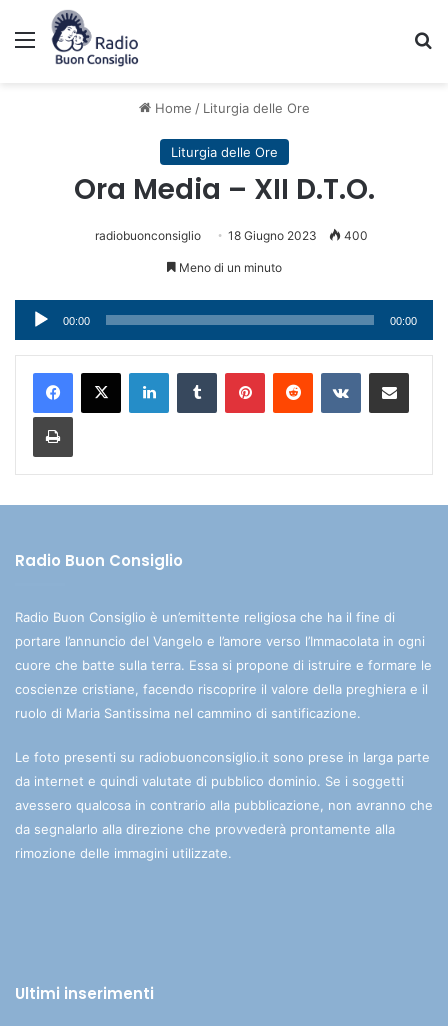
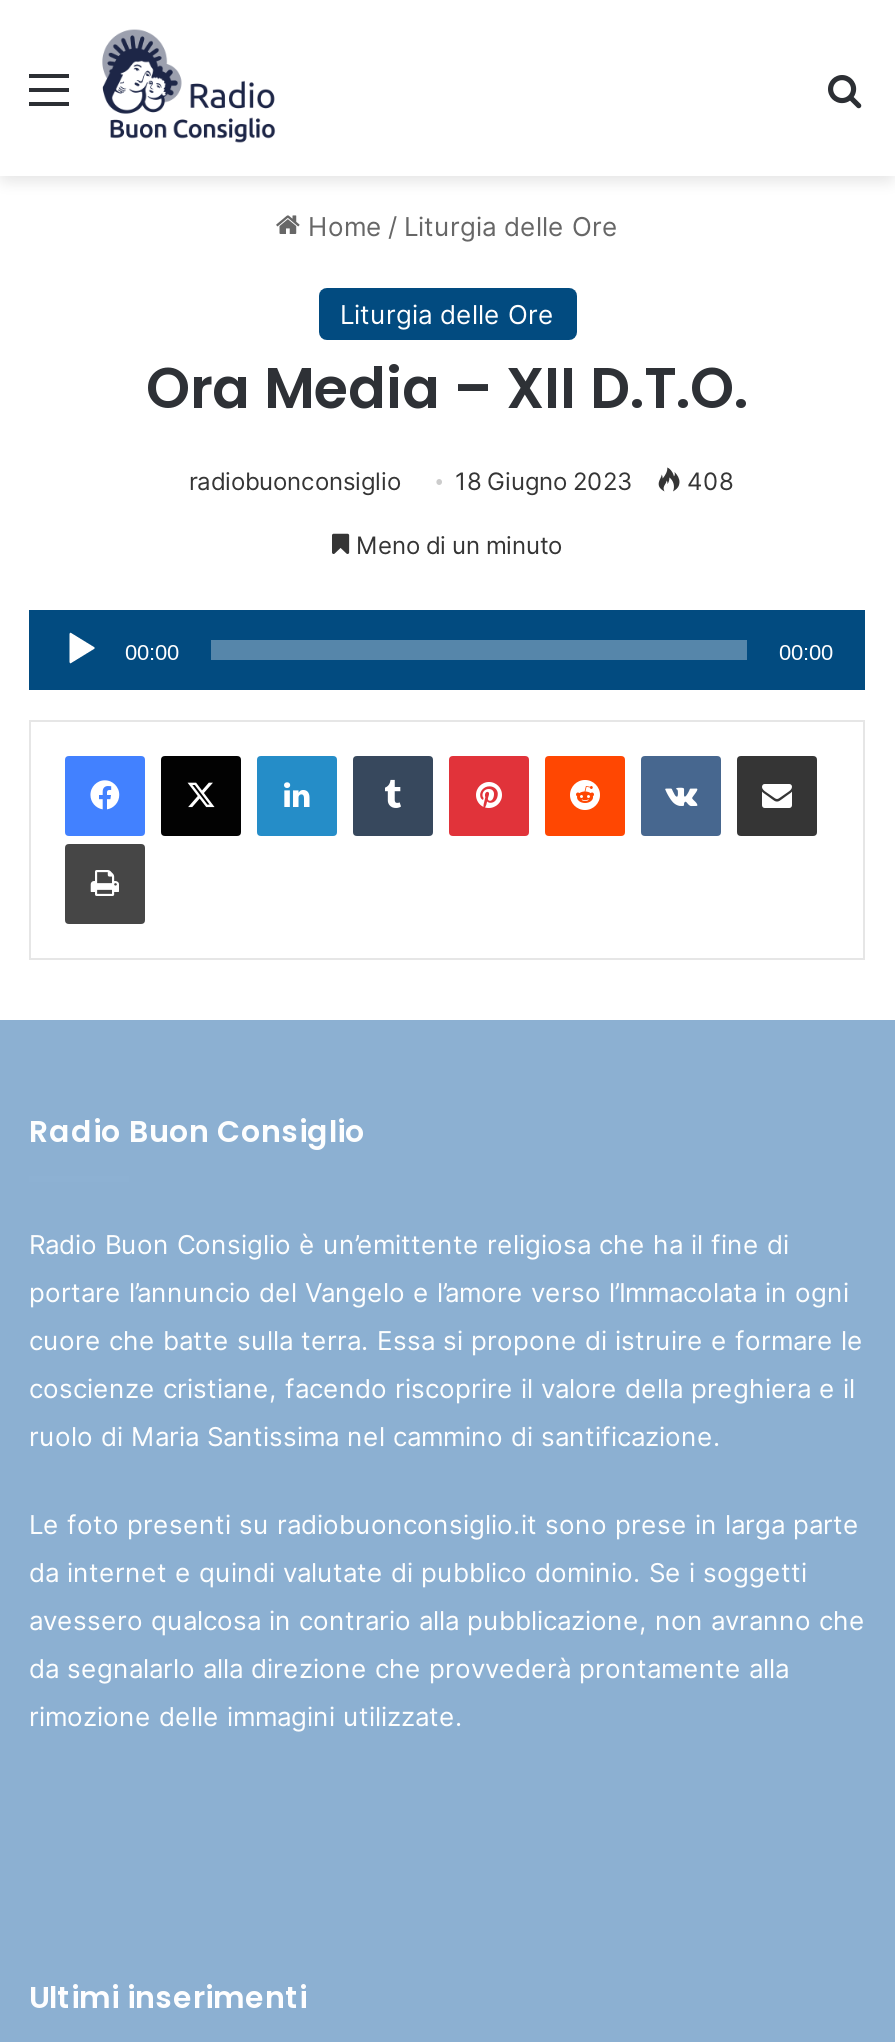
- radiobuonconsiglio 18 Giugno 2023 400
+ radiobuonconsiglio 18 Giugno 2023 408
